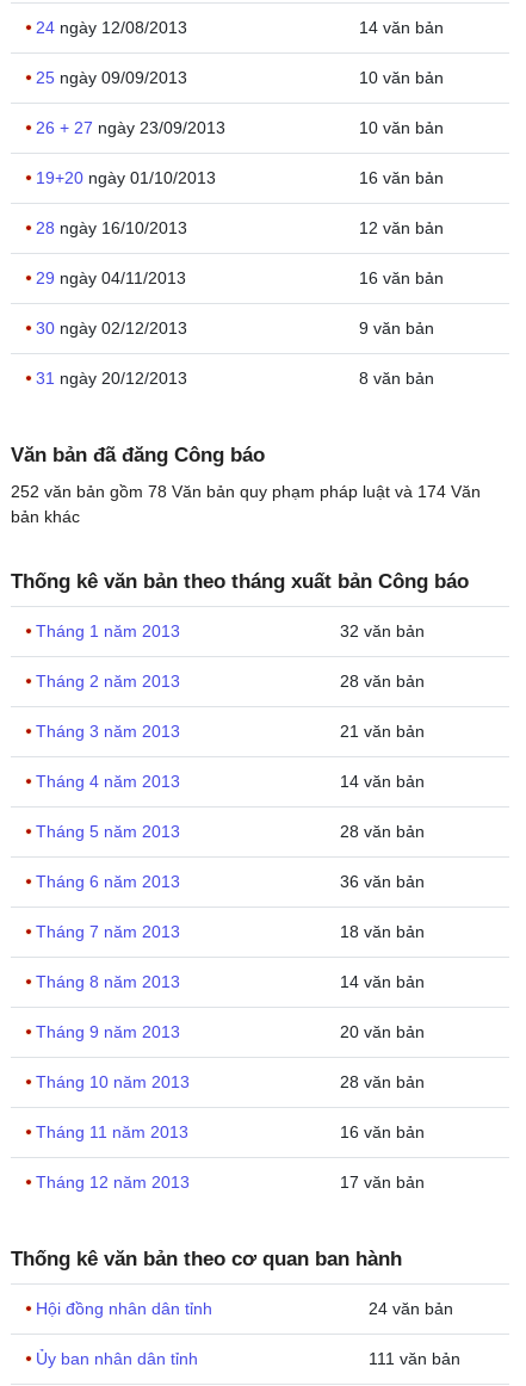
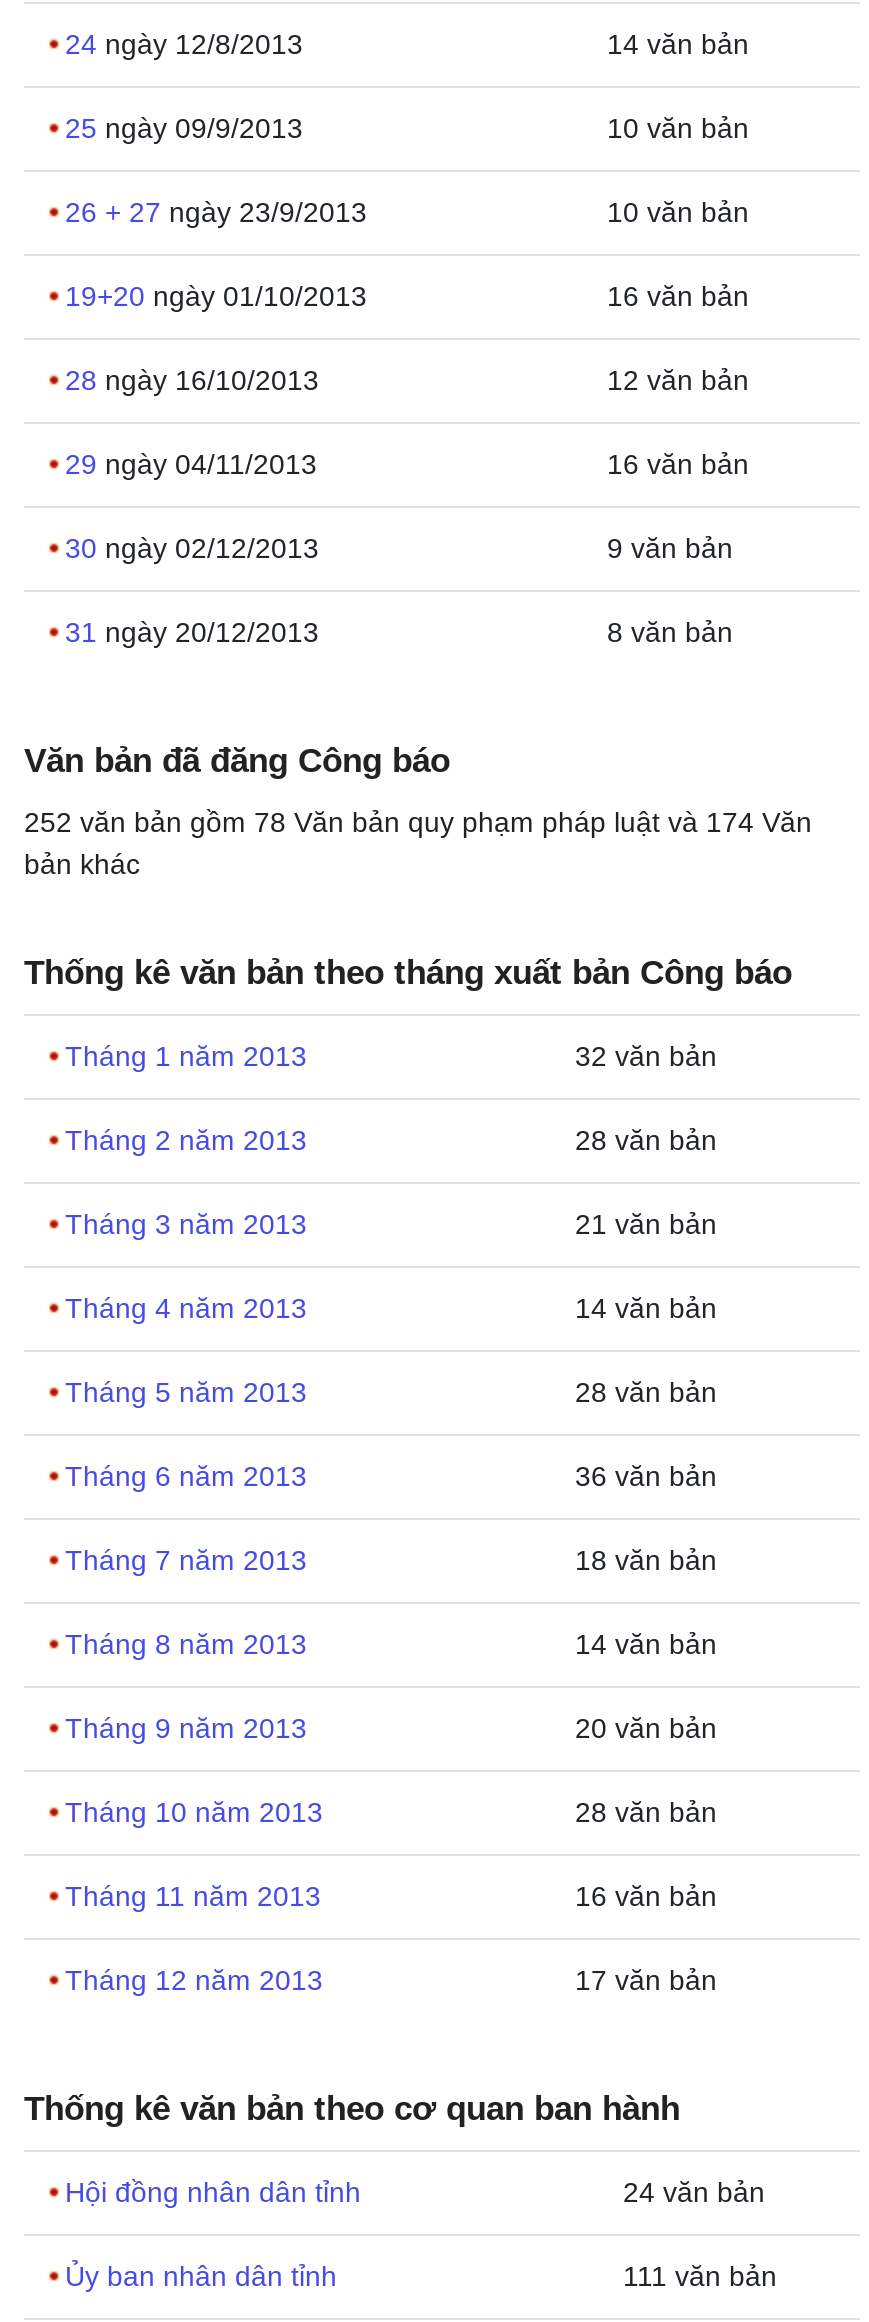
- 24 ngày 12/08/2013
+ 24 ngày 12/8/2013

- 25 ngày 09/09/2013
+ 25 ngày 09/9/2013

- 26 + 27 ngày 23/09/2013
+ 26 + 27 ngày 23/9/2013
